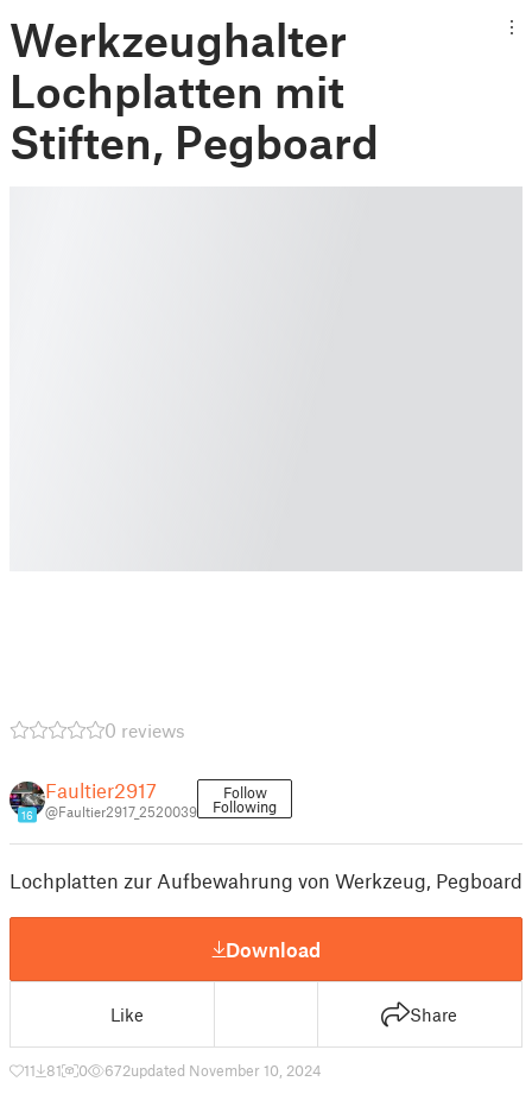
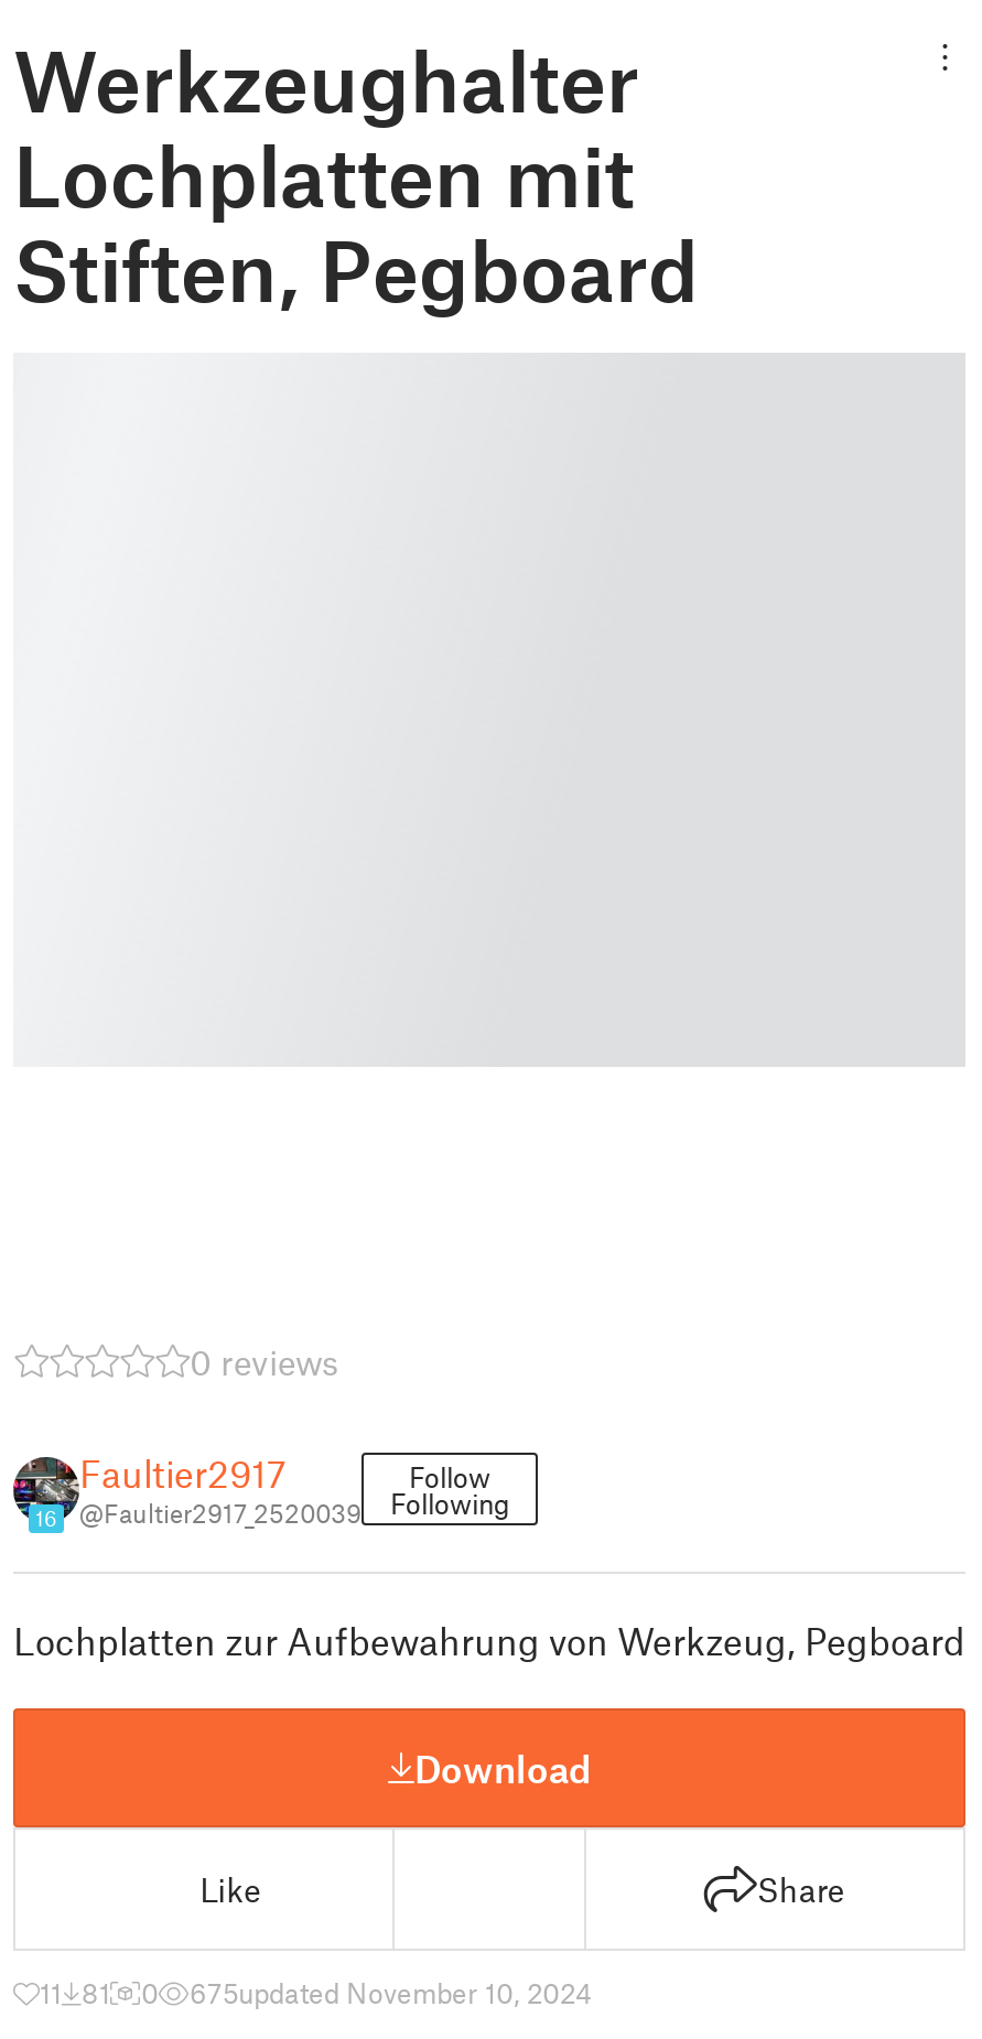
- 672updated November 10, 2024
+ 675updated November 10, 2024
